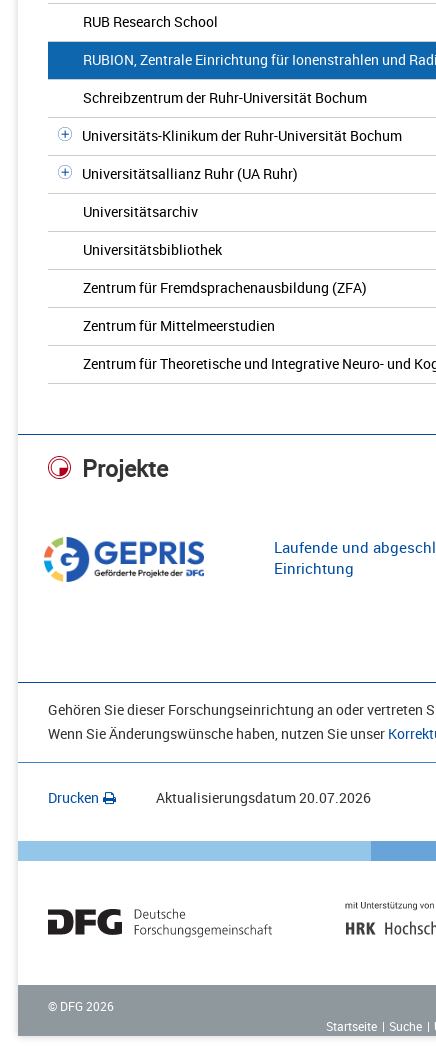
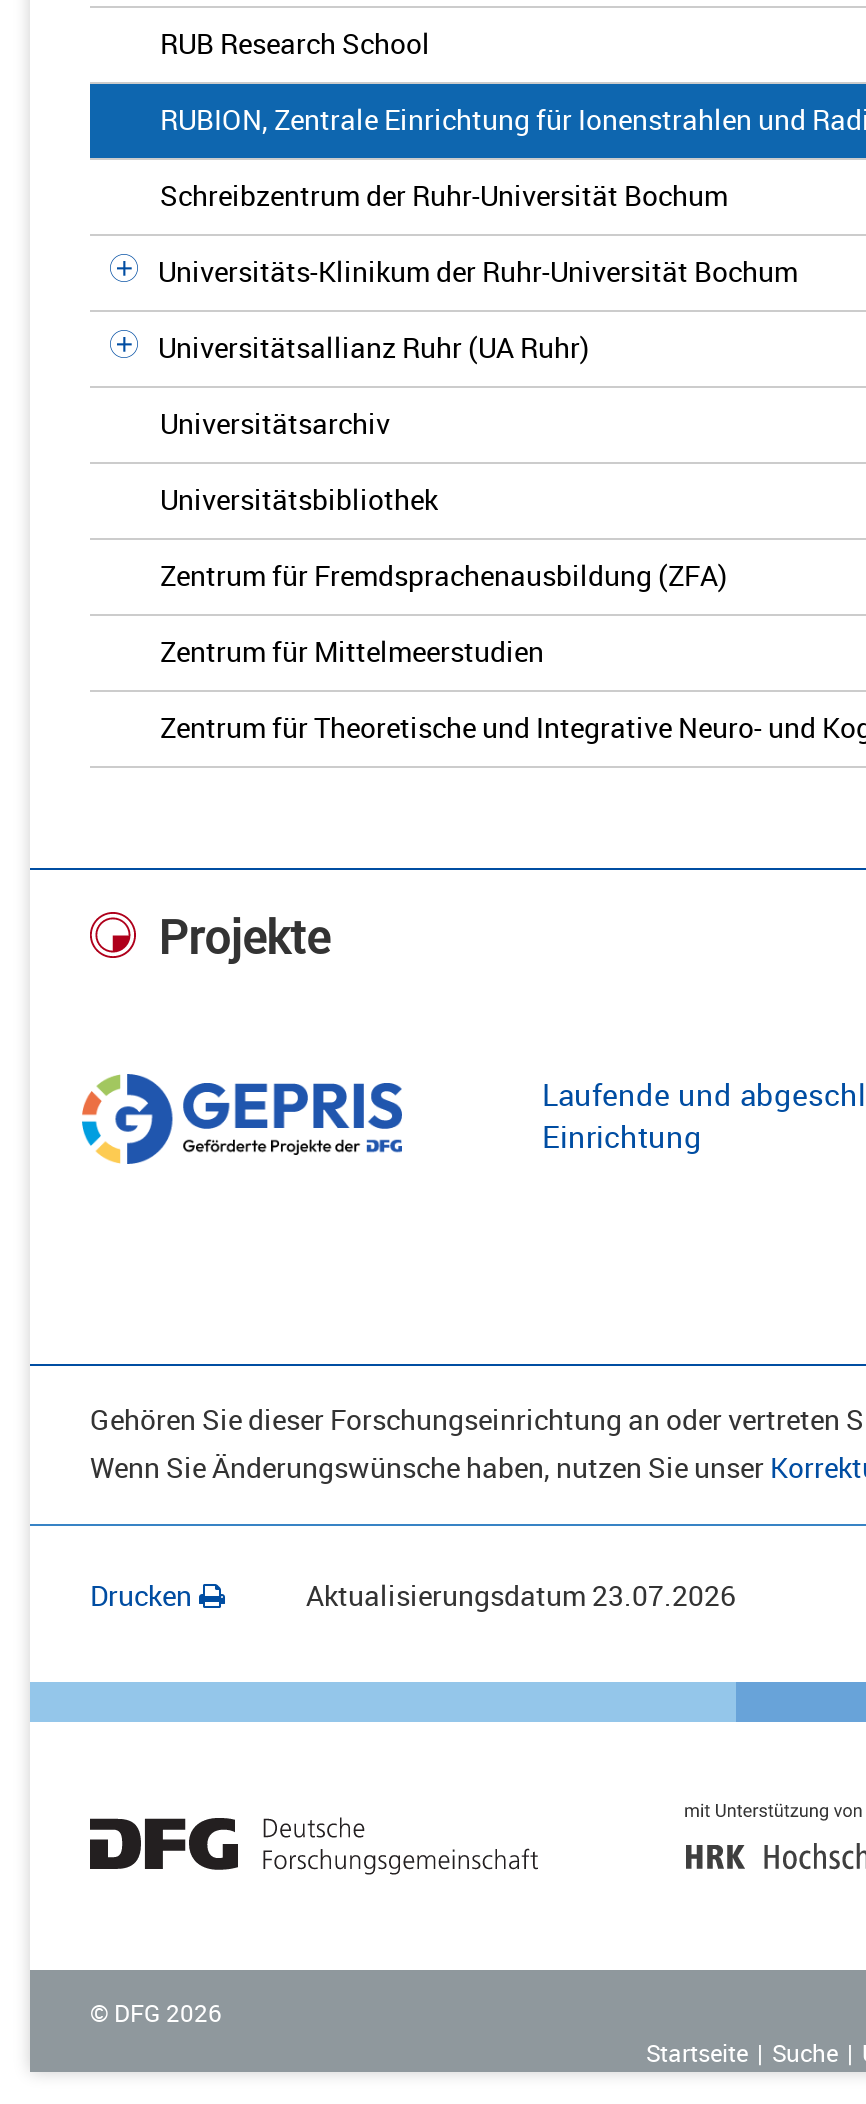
- Aktualisierungsdatum 20.07.2026
+ Aktualisierungsdatum 23.07.2026
